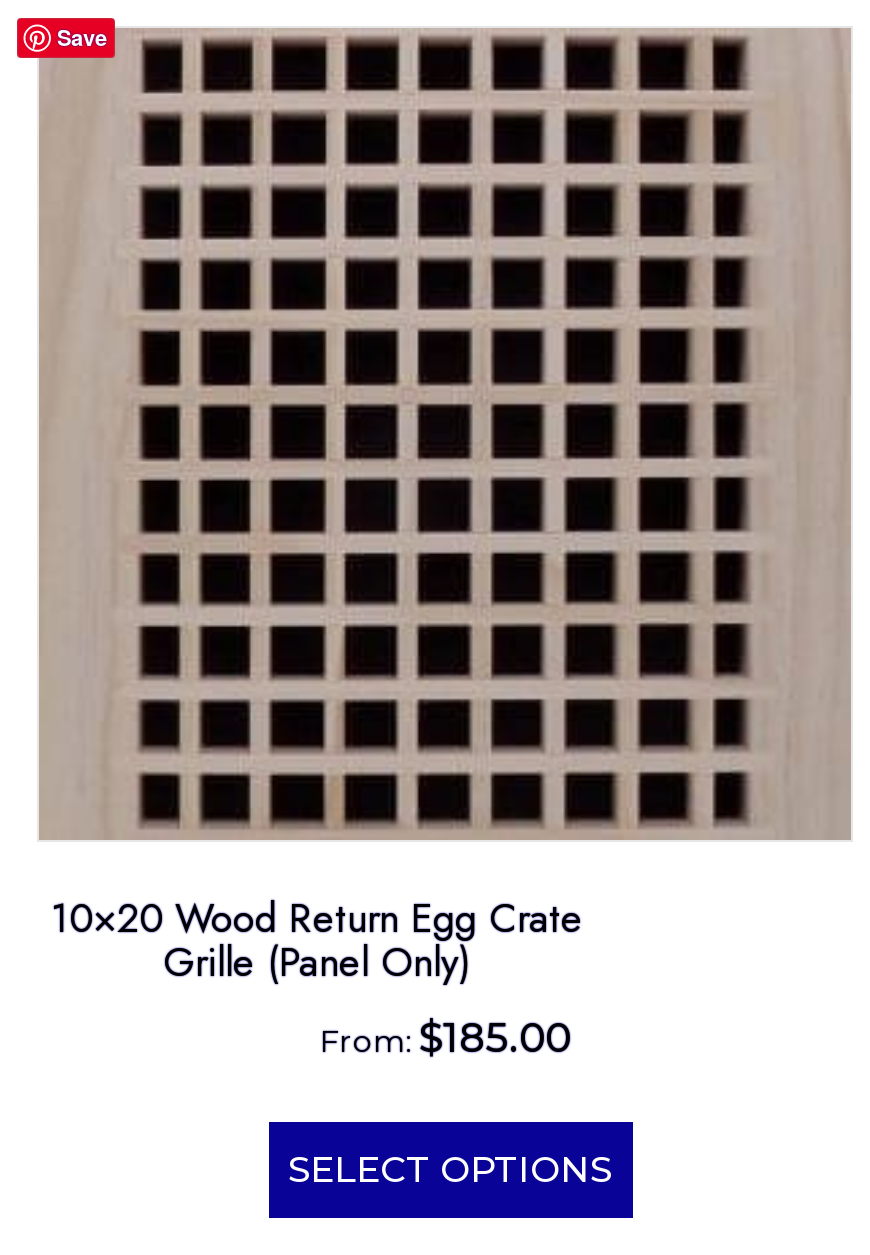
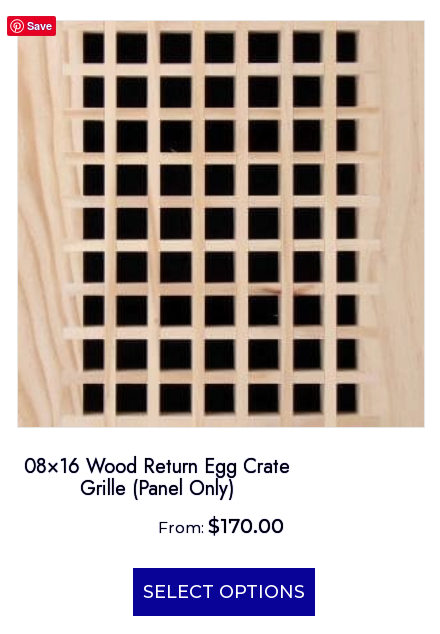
- [image]
- 10×20 Wood Return Egg Crate
+ [image]
+ 08×16 Wood Return Egg Crate

- From: $185.00
+ From: $170.00
